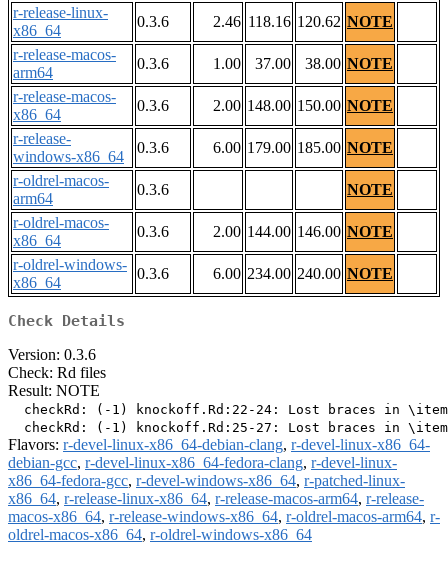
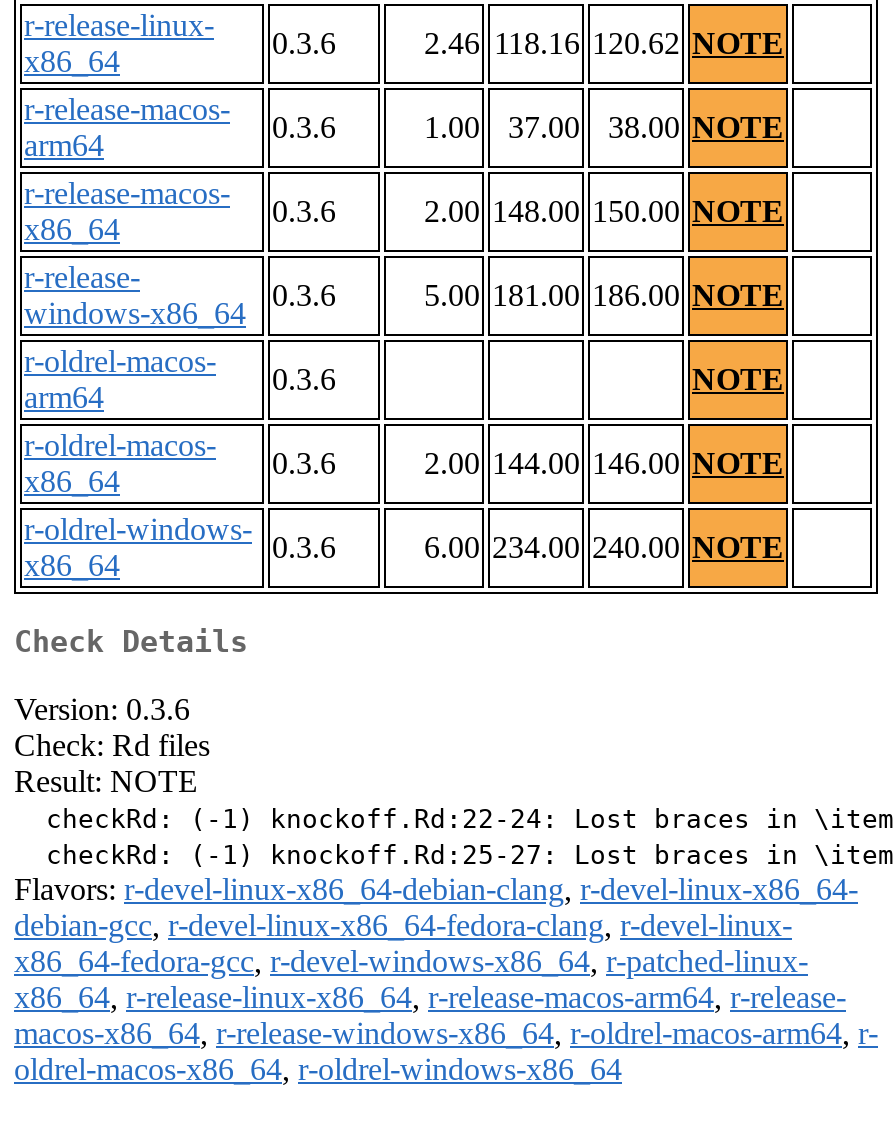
- 6.00 179.00 185.00 NOTE
+ 5.00 181.00 186.00 NOTE
